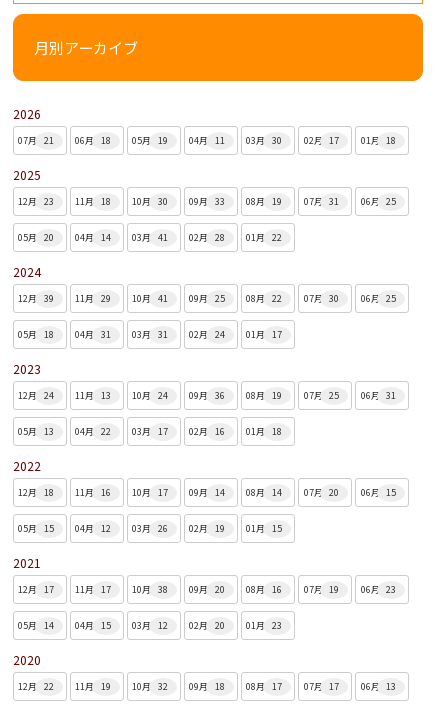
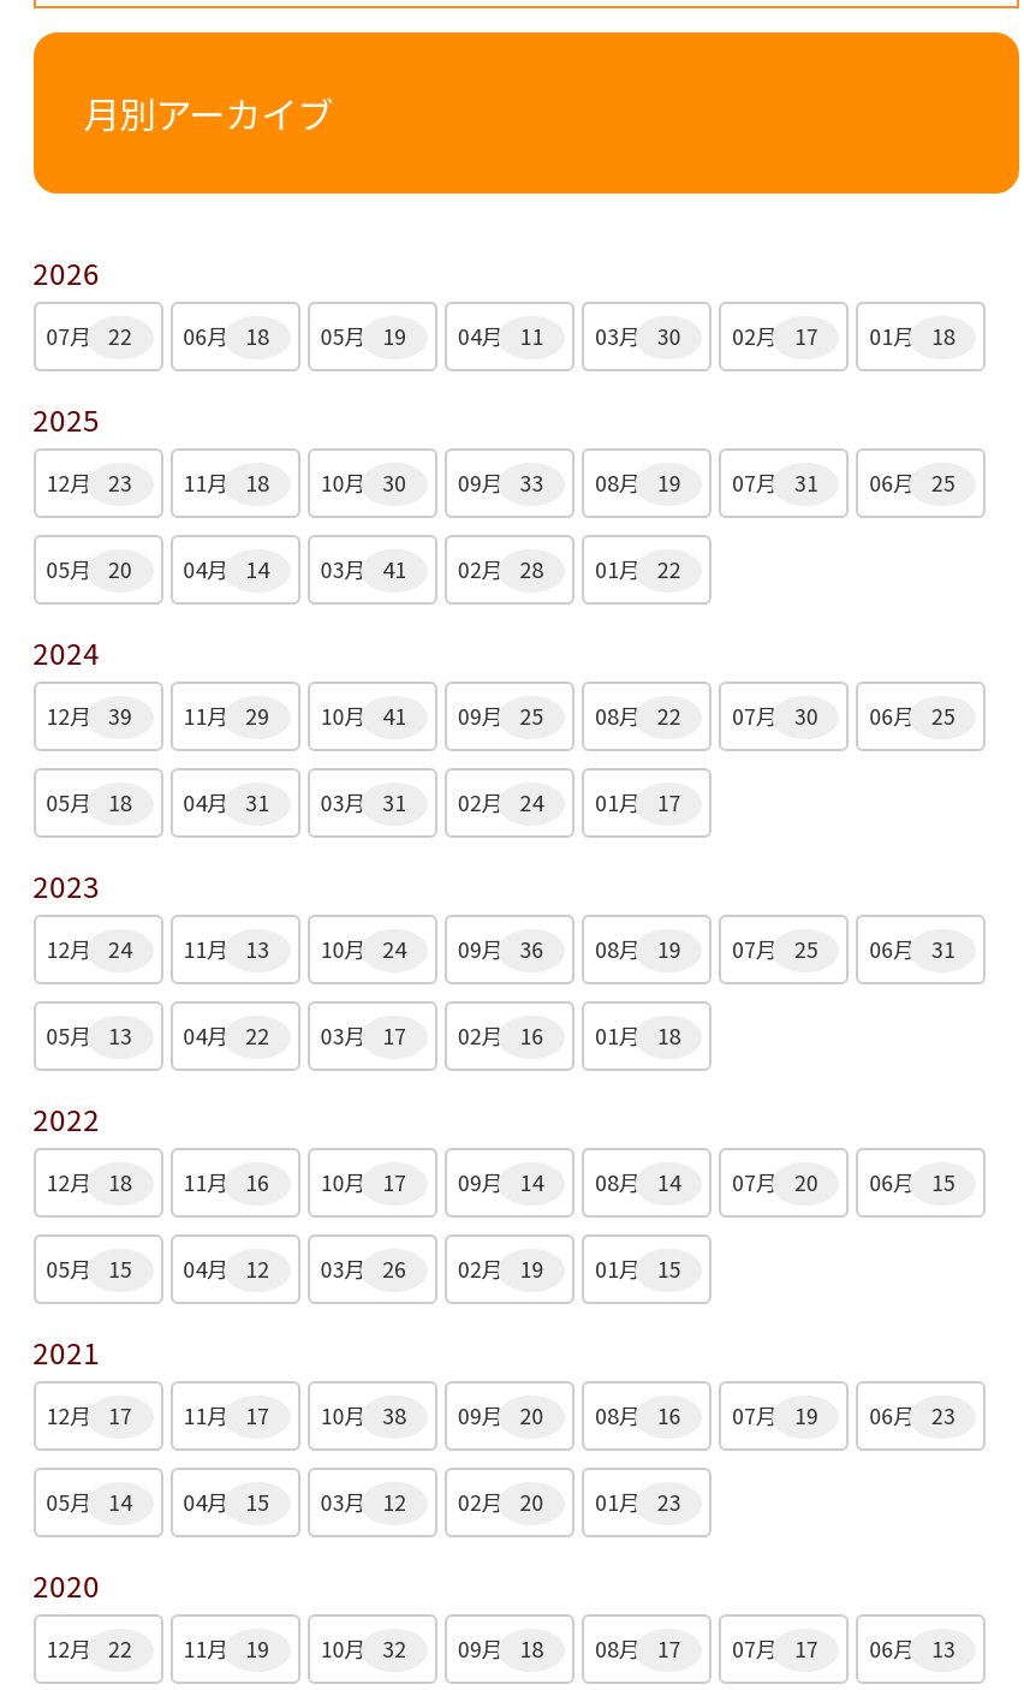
- 07月 21 06月 18 05月 19 04月 11 03月 30 02月 17 01月 18
+ 07月 22 06月 18 05月 19 04月 11 03月 30 02月 17 01月 18
